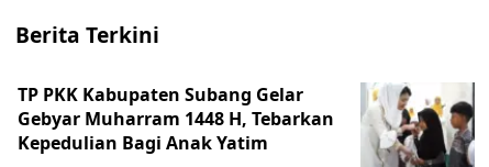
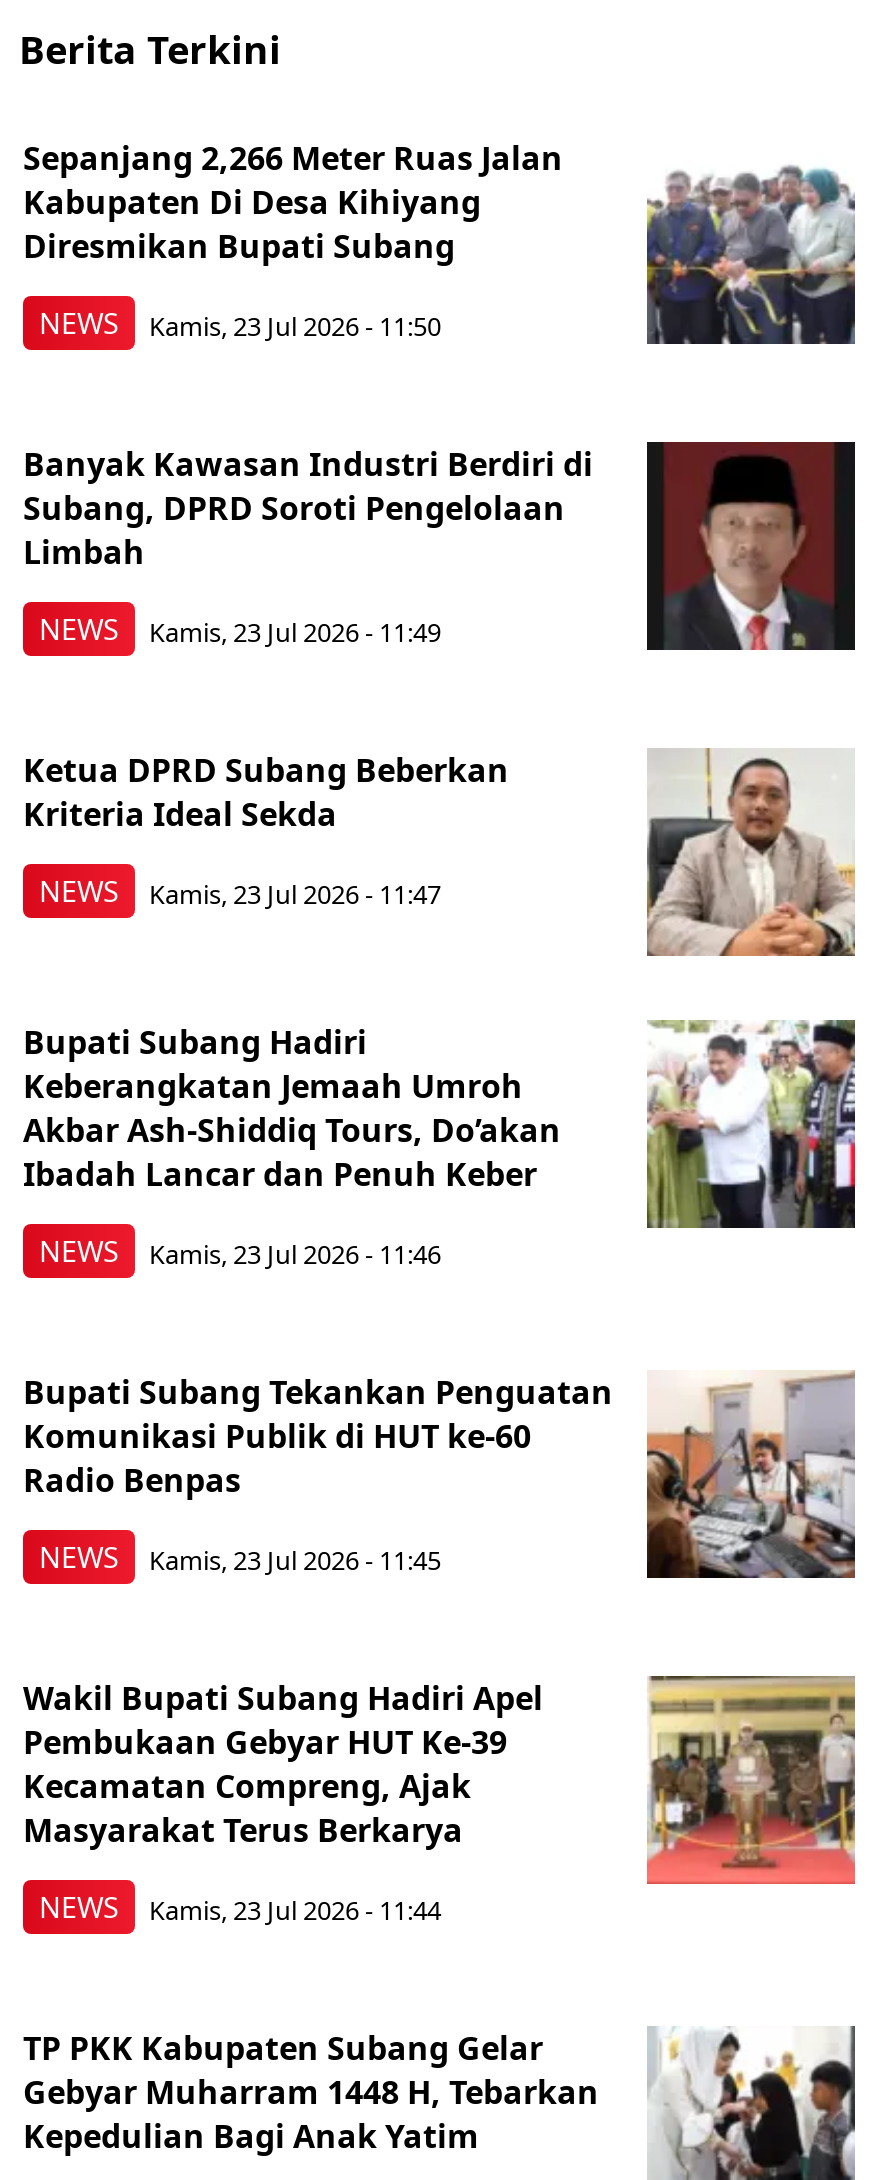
+ Sepanjang 2,266 Meter Ruas Jalan
+ Kabupaten Di Desa Kihiyang
+ Diresmikan Bupati Subang
+ Kamis, 23 Jul 2026 - 11:50

+ [image]
+ Banyak Kawasan Industri Berdiri di
+ Subang, DPRD Soroti Pengelolaan
+ Limbah
+ Kamis, 23 Jul 2026 - 11:49

+ Ketua DPRD Subang Beberkan
+ Kriteria Ideal Sekda
+ Kamis, 23 Jul 2026 - 11:47

+ Bupati Subang Hadiri
+ Keberangkatan Jemaah Umroh
+ Akbar Ash-Shiddiq Tours, Do’akan
+ Ibadah Lancar dan Penuh Keber
+ Kamis, 23 Jul 2026 - 11:46

+ [image]
+ Bupati Subang Tekankan Penguatan
+ Komunikasi Publik di HUT ke-60
+ Radio Benpas
+ Kamis, 23 Jul 2026 - 11:45

+ Wakil Bupati Subang Hadiri Apel
+ Pembukaan Gebyar HUT Ke-39
+ Kecamatan Compreng, Ajak
+ Masyarakat Terus Berkarya
+ Kamis, 23 Jul 2026 - 11:44

+ NEWS

+ NEWS

+ NEWS

+ NEWS

+ NEWS

+ NEWS

+ [image]

+ [image]

+ [image]

+ [image]
